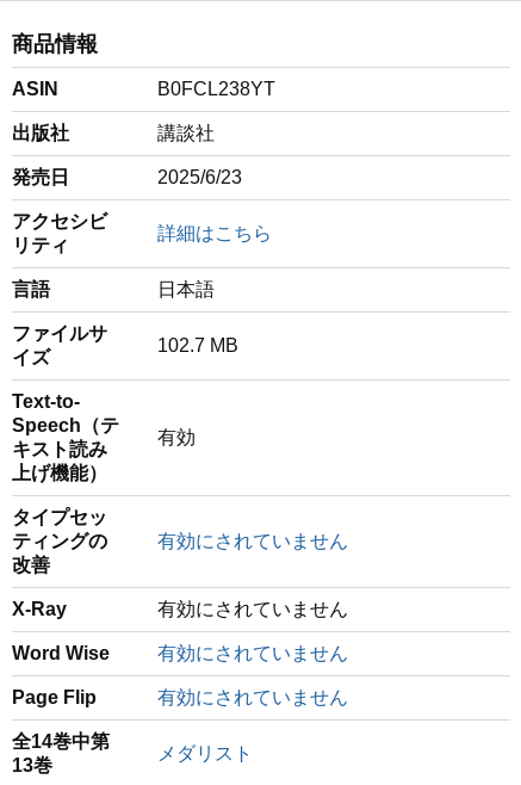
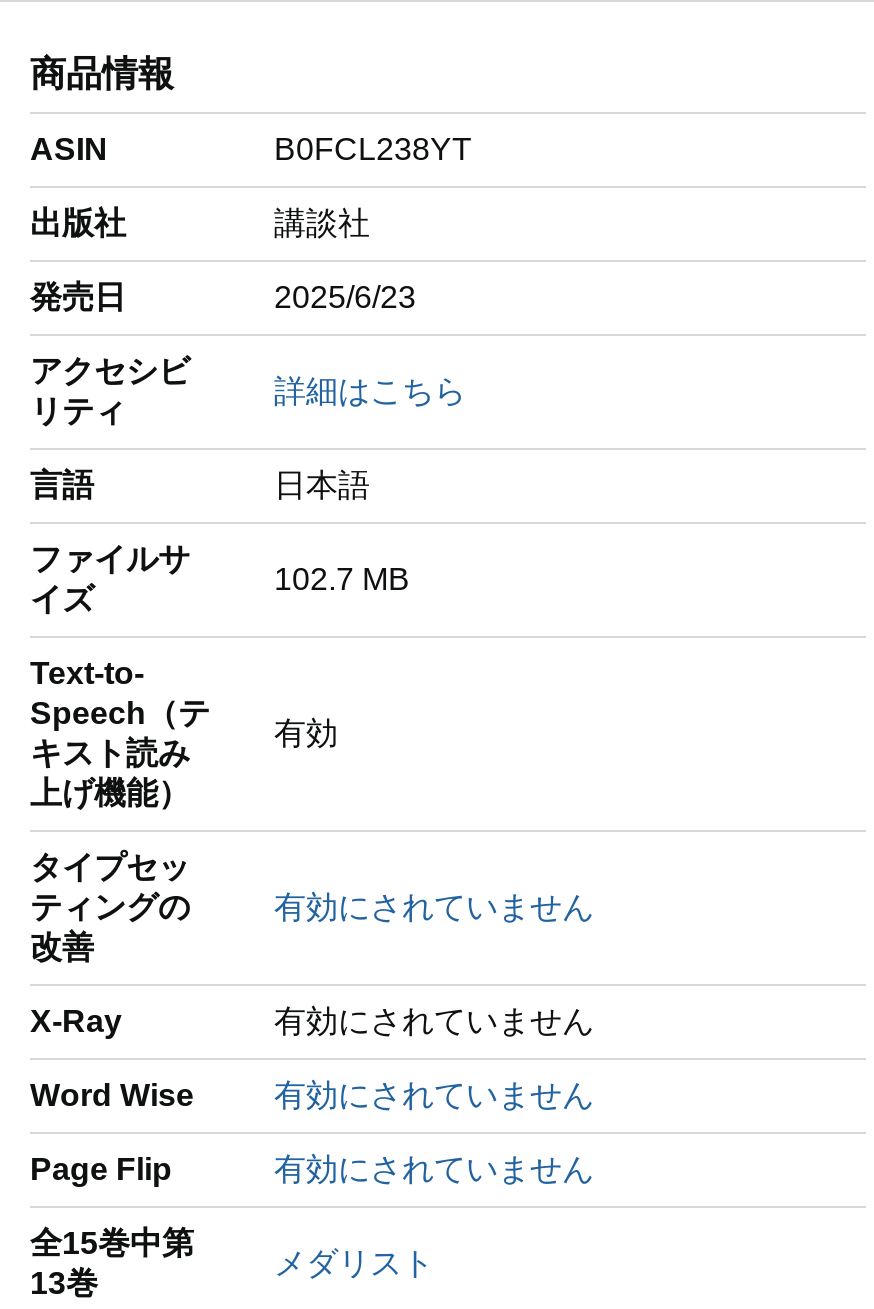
- 全14巻中第
+ 全15巻中第
